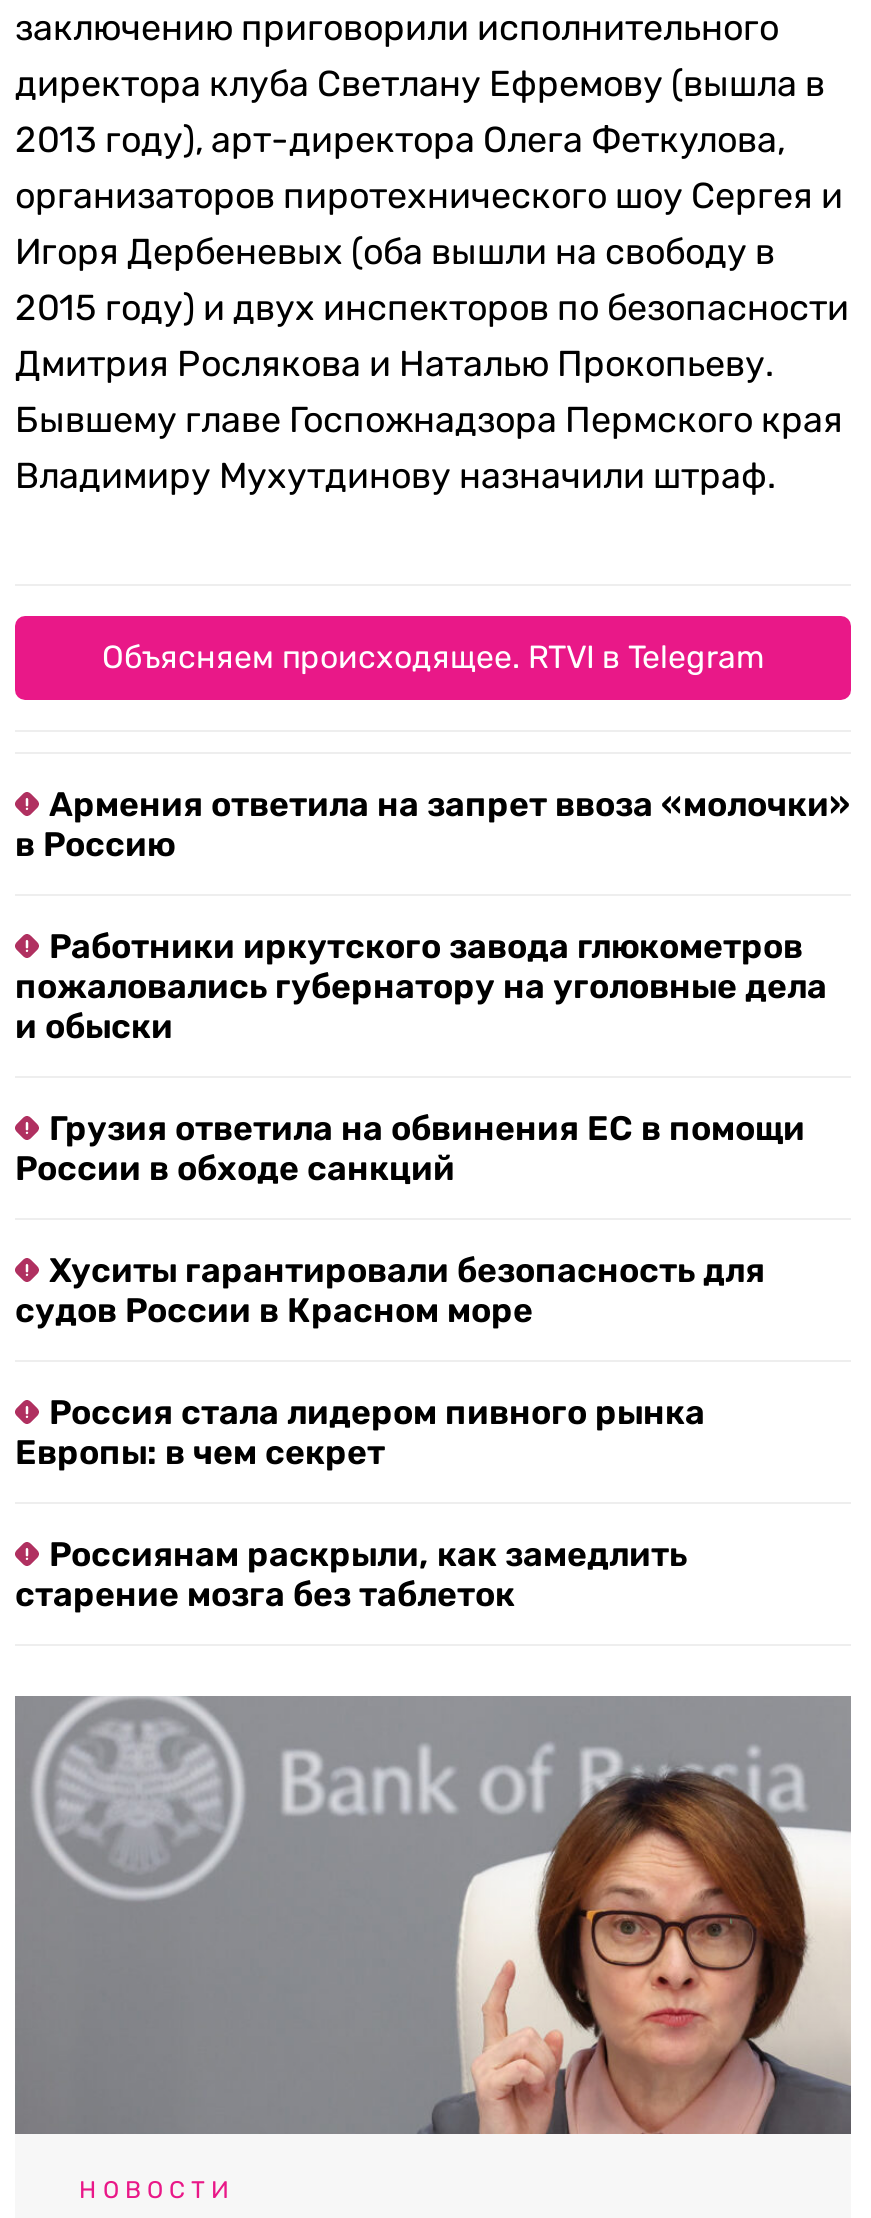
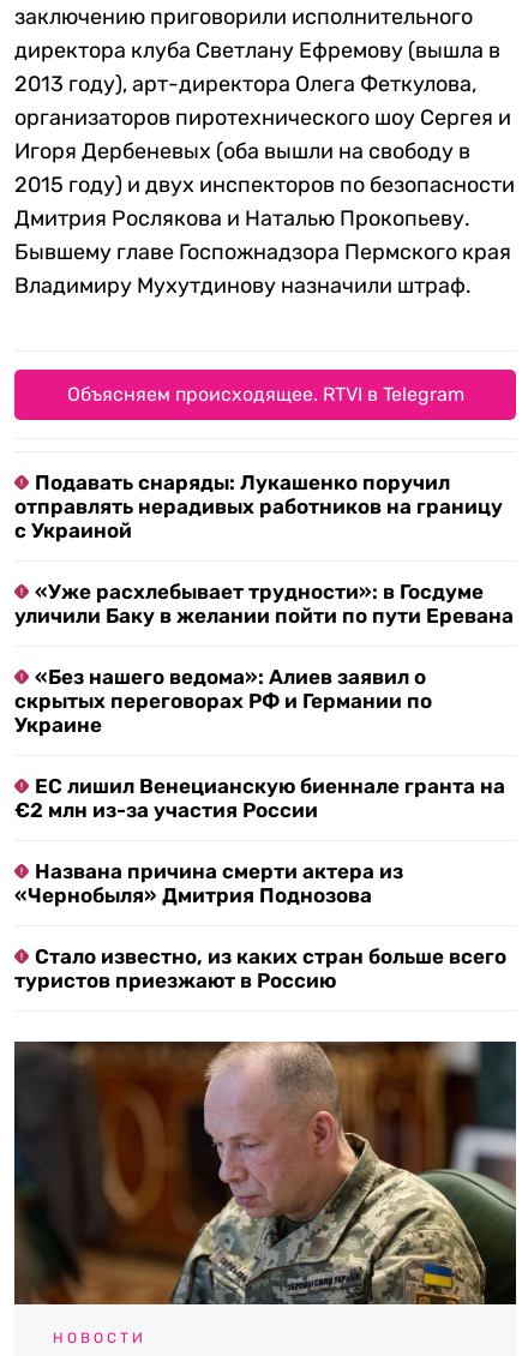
- Армения ответила на запрет ввоза «молочки»
- в Россию
+ Подавать снаряды: Лукашенко поручил
+ отправлять нерадивых работников на границу
+ с Украиной

- Работники иркутского завода глюкометров
- пожаловались губернатору на уголовные дела
- и обыски
+ «Уже расхлебывает трудности»: в Госдуме
+ уличили Баку в желании пойти по пути Еревана

- Грузия ответила на обвинения ЕС в помощи
- России в обходе санкций
+ «Без нашего ведома»: Алиев заявил о
+ скрытых переговорах РФ и Германии по
+ Украине

- Хуситы гарантировали безопасность для
- судов России в Красном море
+ ЕС лишил Венецианскую биеннале гранта на
+ €2 млн из-за участия России

- Россия стала лидером пивного рынка
- Европы: в чем секрет
+ Названа причина смерти актера из
+ «Чернобыля» Дмитрия Поднозова

- Россиянам раскрыли, как замедлить
- старение мозга без таблеток
+ Стало известно, из каких стран больше всего
+ туристов приезжают в Россию

- [image]
+ [image]
